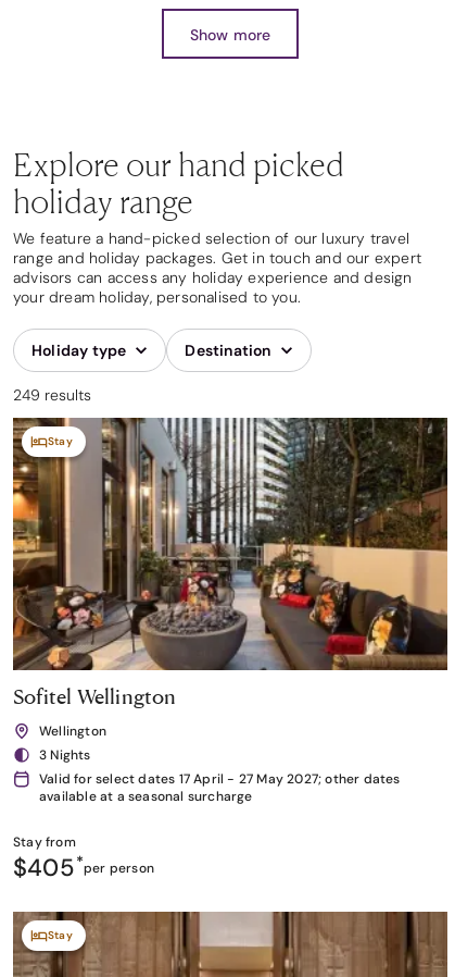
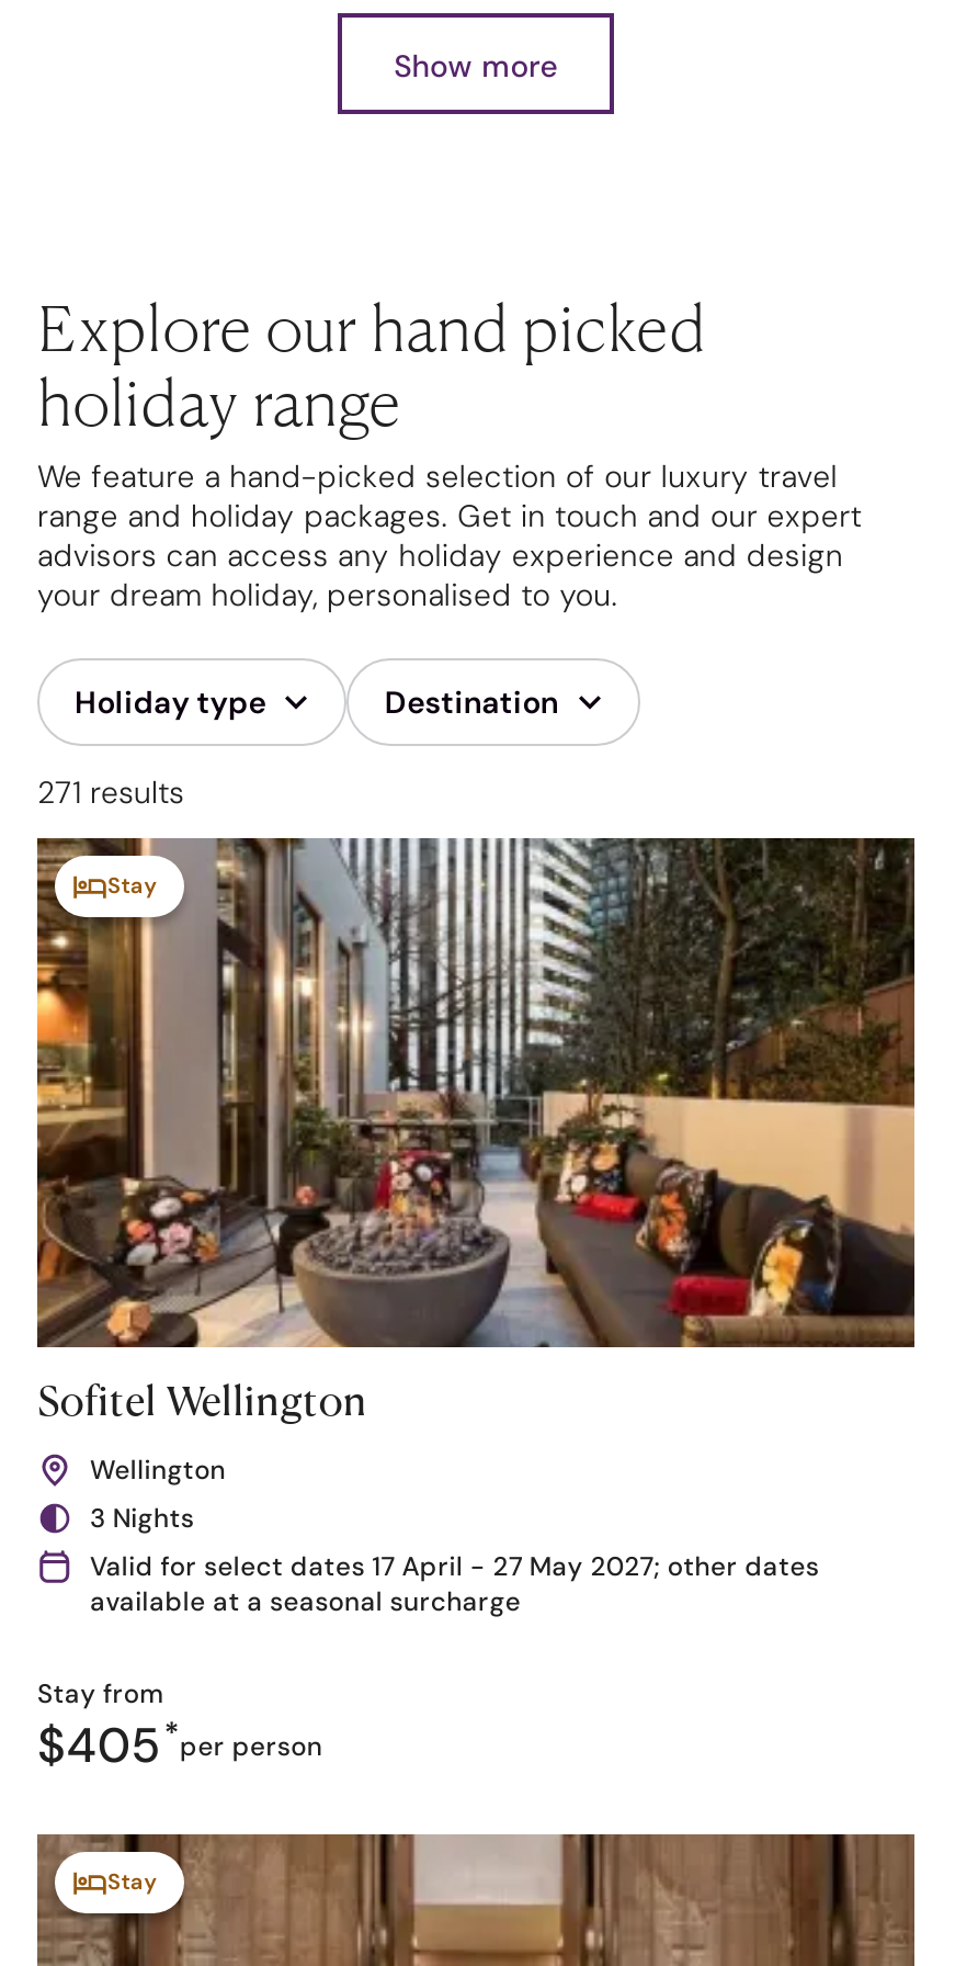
- 249 results
+ 271 results
